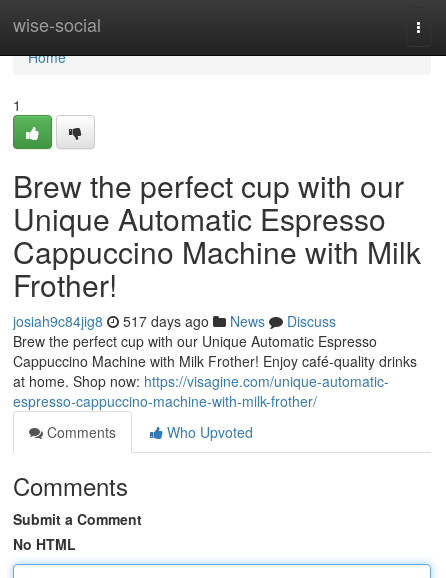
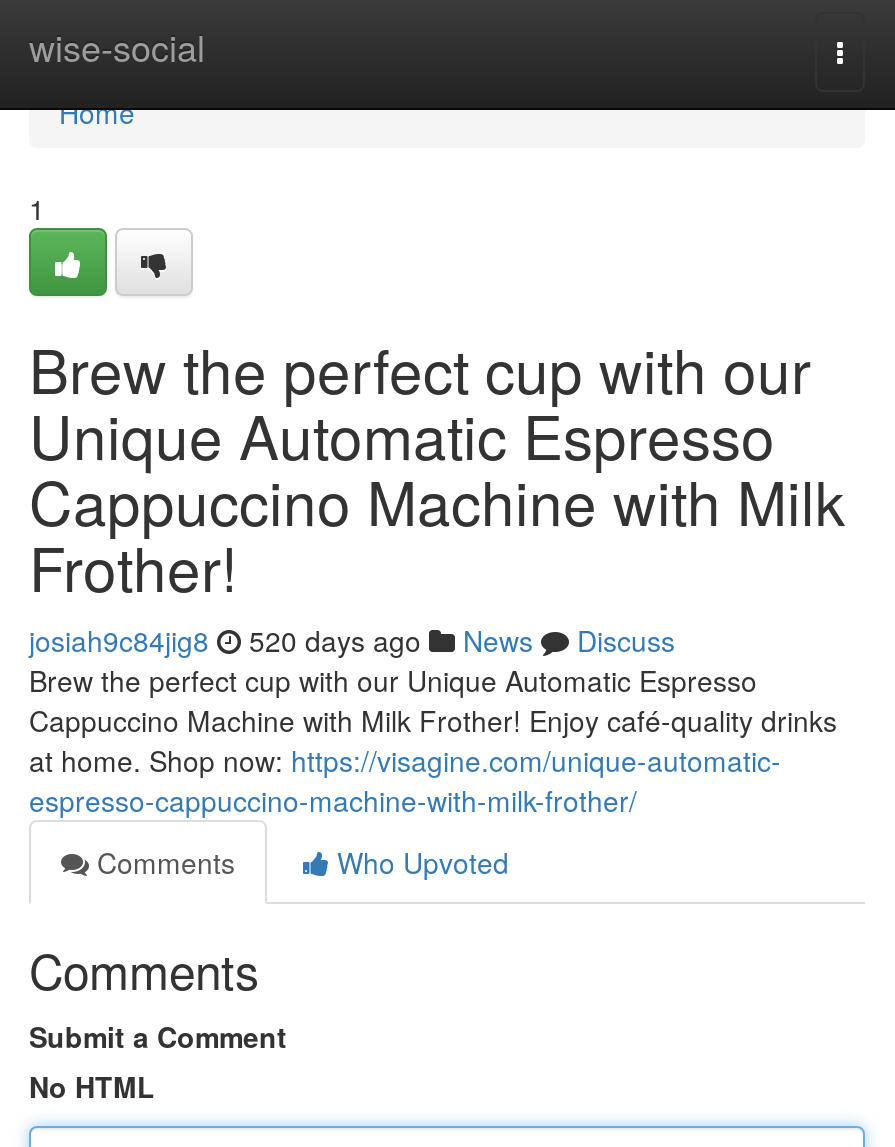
- josiah9c84jig8 517 days ago News Discuss
+ josiah9c84jig8 520 days ago News Discuss
